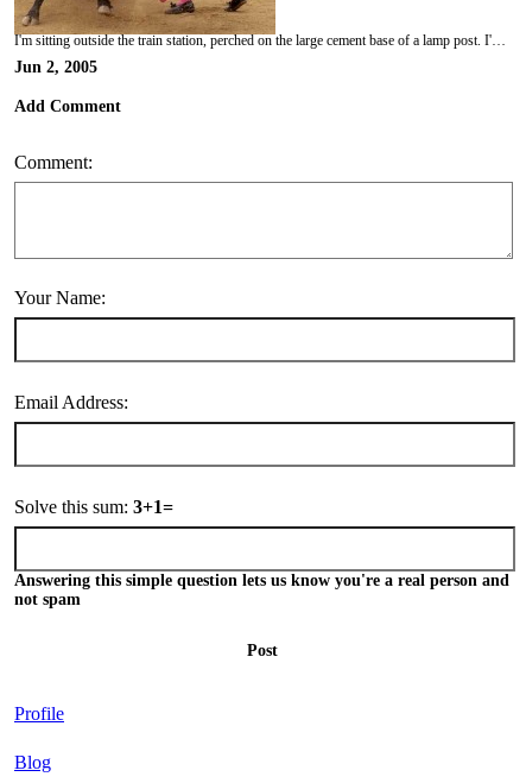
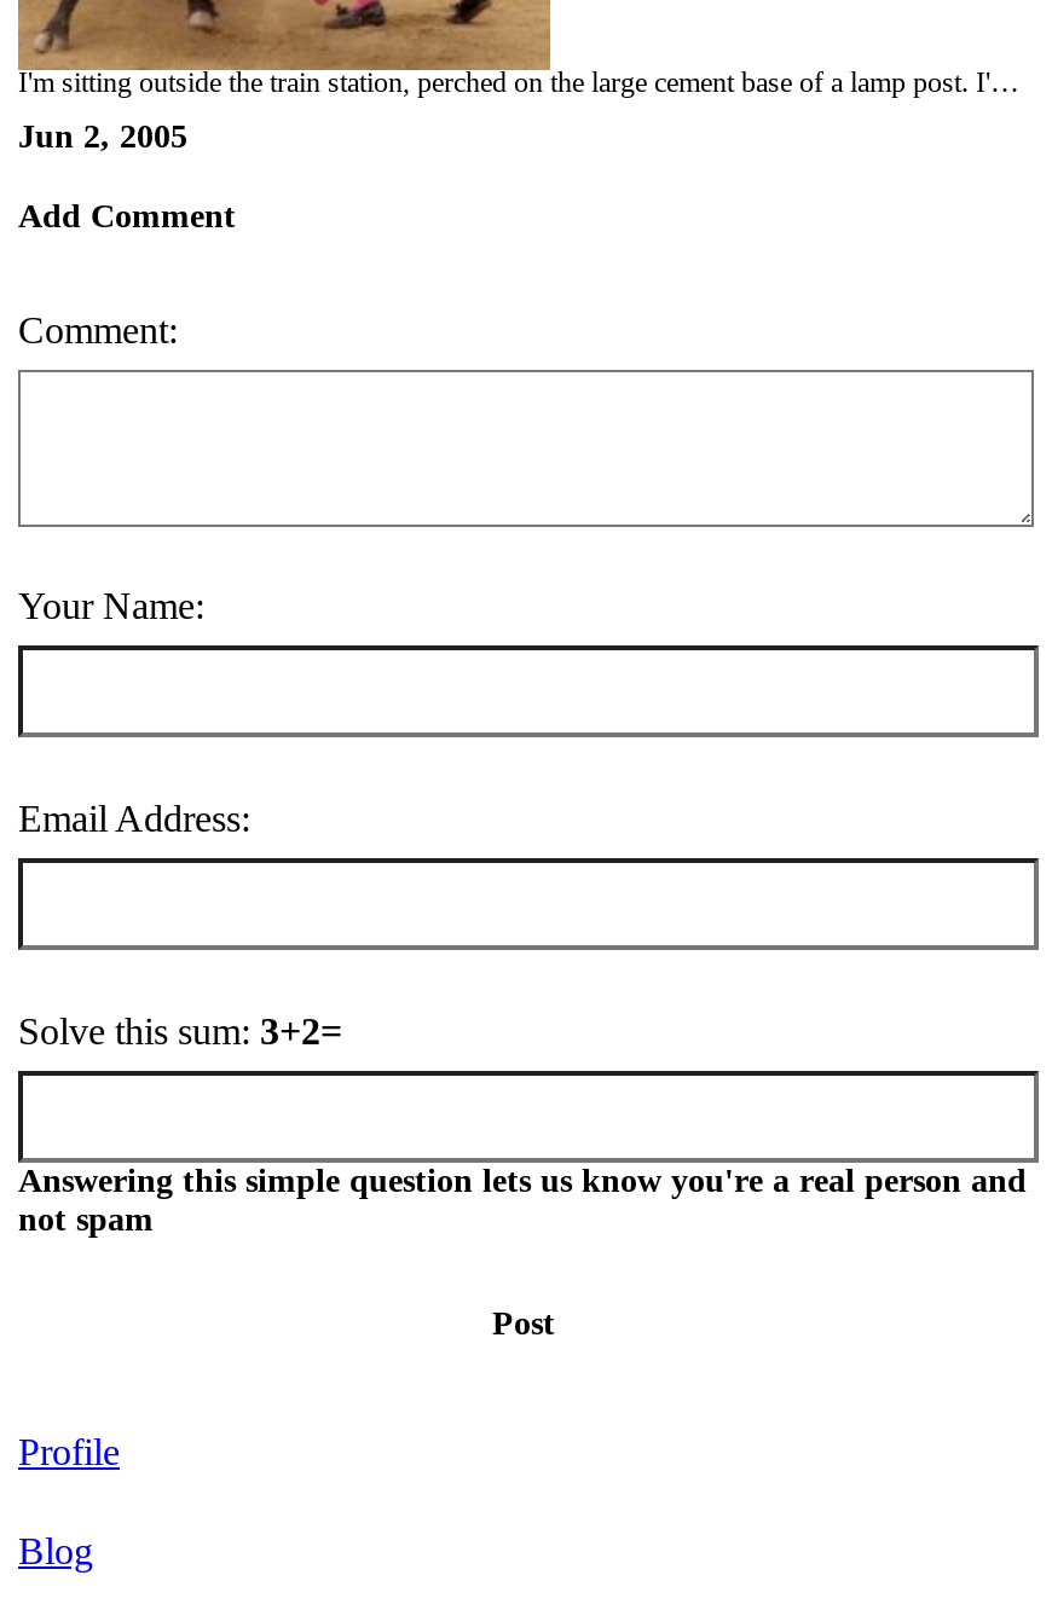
- Solve this sum: 3+1=
+ Solve this sum: 3+2=
